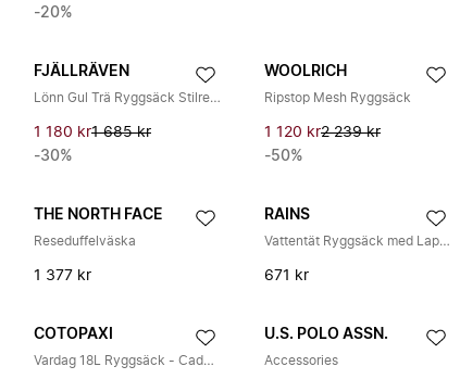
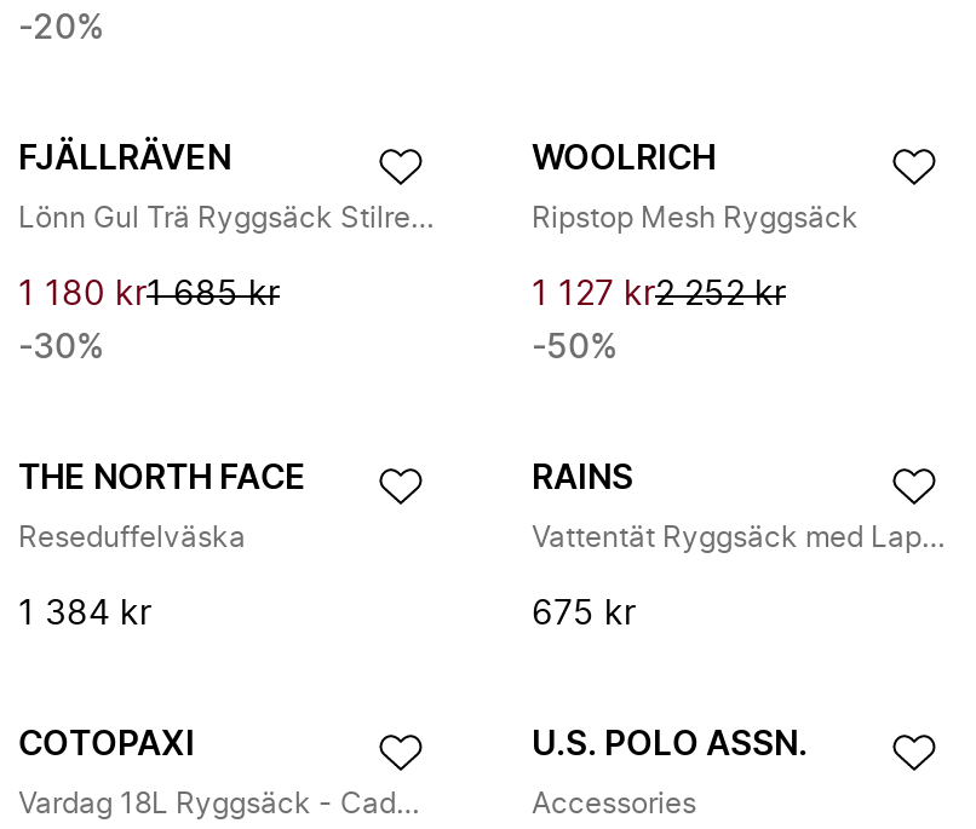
- 1 120 kr2 239 kr
+ 1 127 kr2 252 kr

- 1 377 kr
+ 1 384 kr

- 671 kr
+ 675 kr
